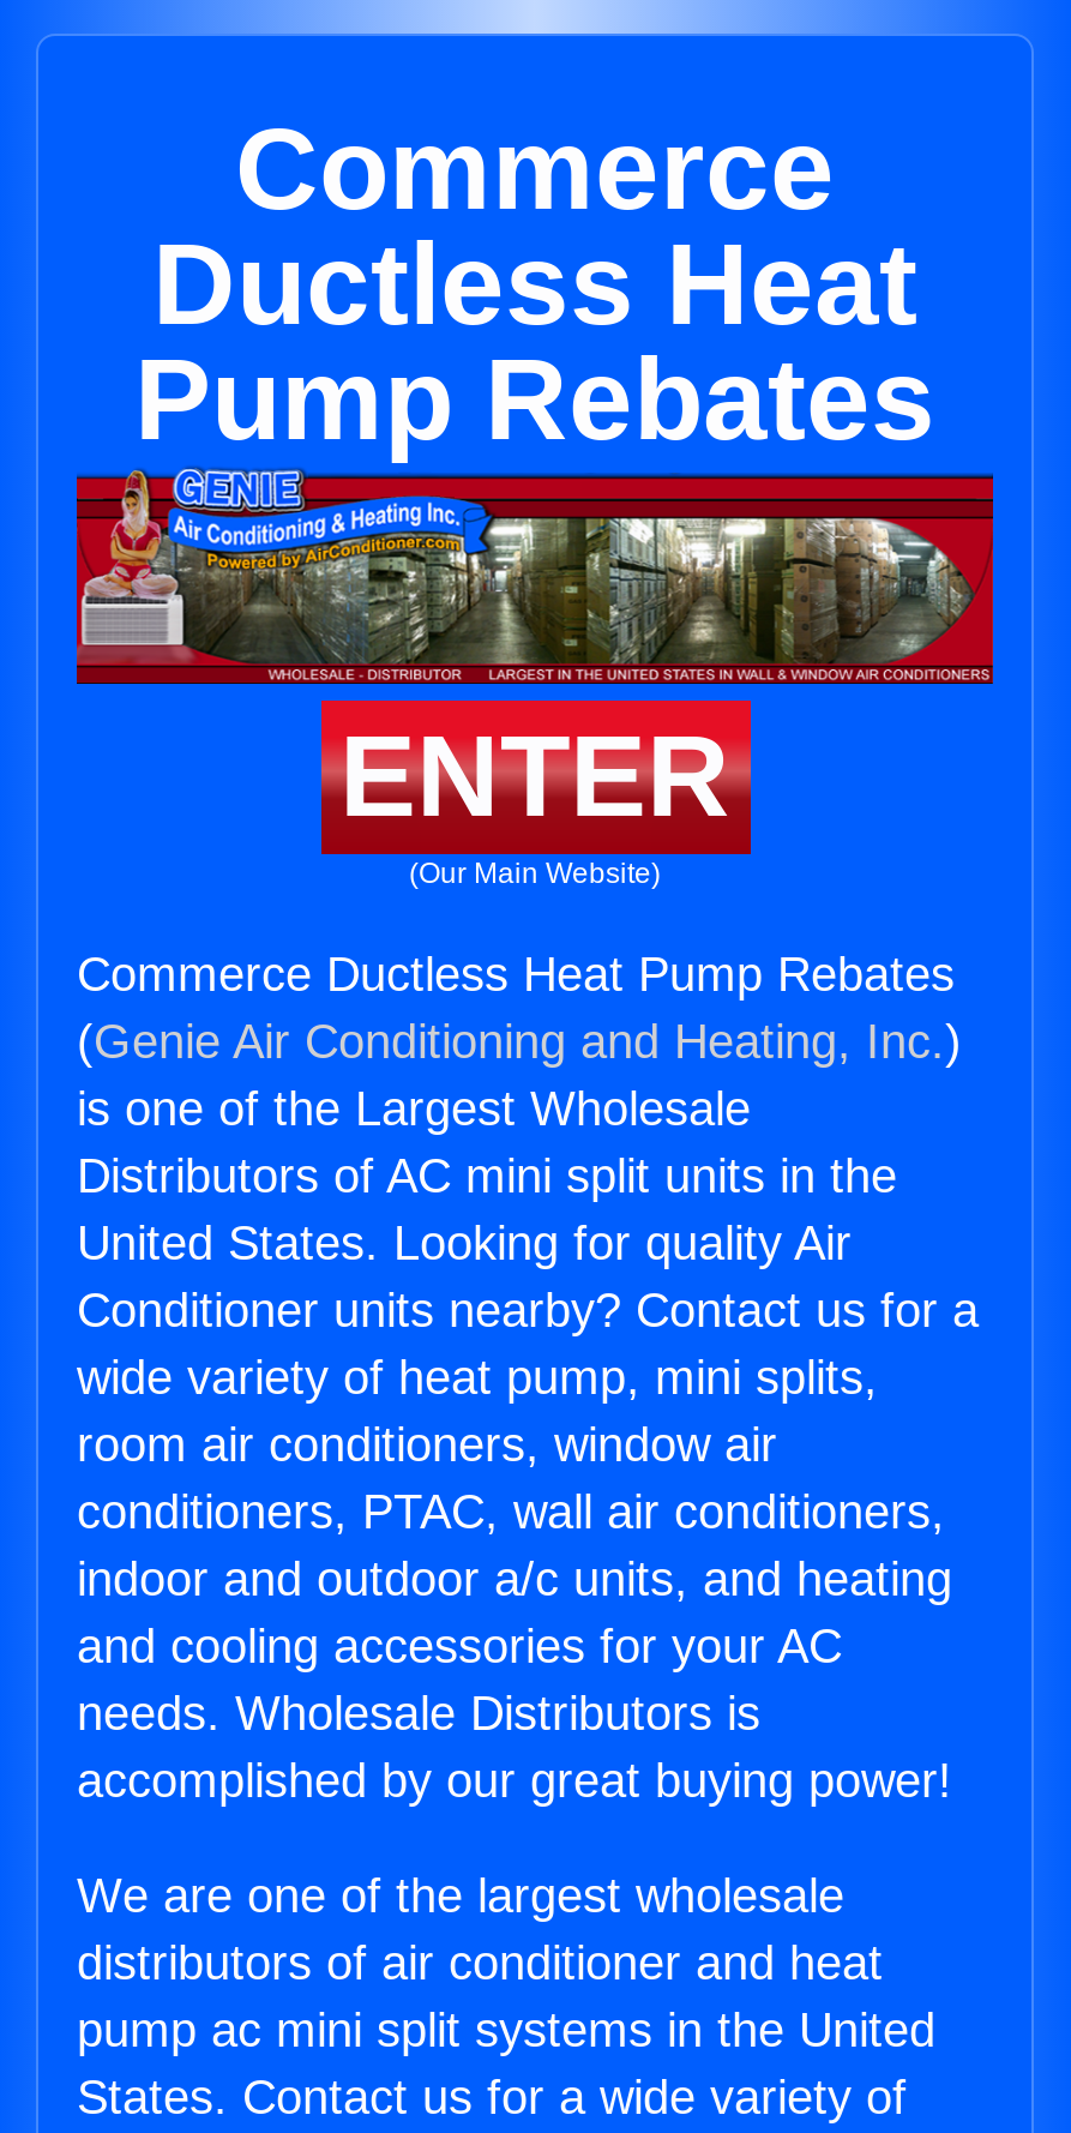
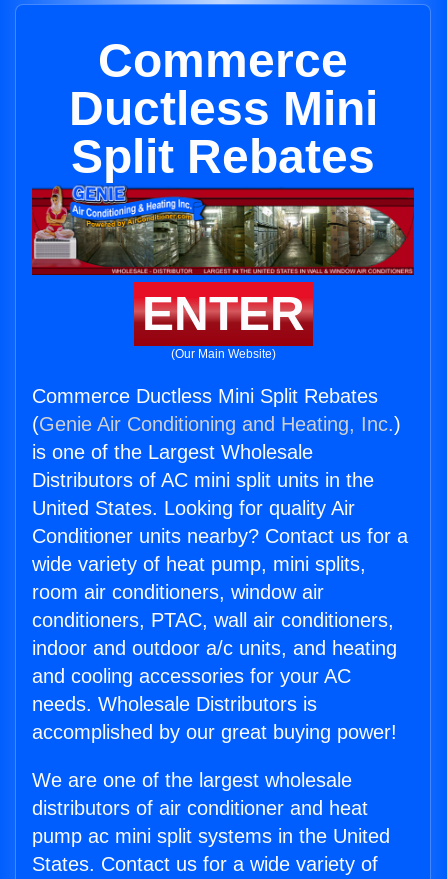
- Ductless Heat
+ Ductless Mini

- Pump Rebates
+ Split Rebates

- Commerce Ductless Heat Pump Rebates
+ Commerce Ductless Mini Split Rebates
